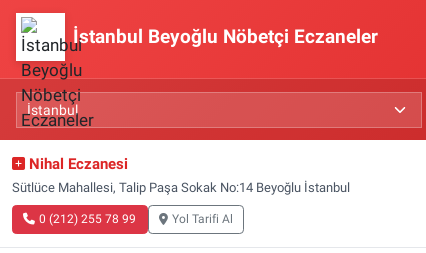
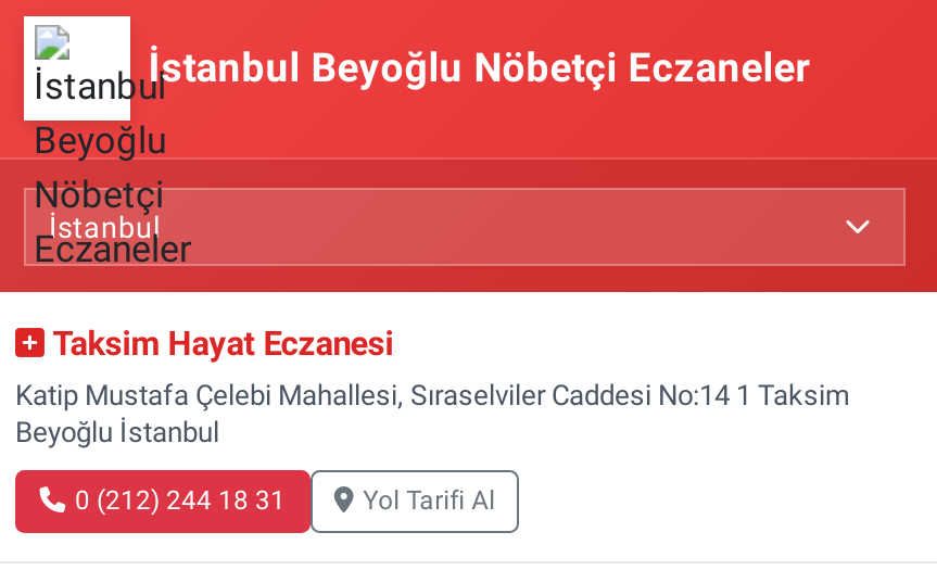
- Nihal Eczanesi
- Sütlüce Mahallesi, Talip Paşa Sokak No:14 Beyoğlu İstanbul
+ Taksim Hayat Eczanesi
+ Katip Mustafa Çelebi Mahallesi, Sıraselviler Caddesi No:14 1 Taksim
+ Beyoğlu İstanbul

- 0 (212) 255 78 99
+ 0 (212) 244 18 31
